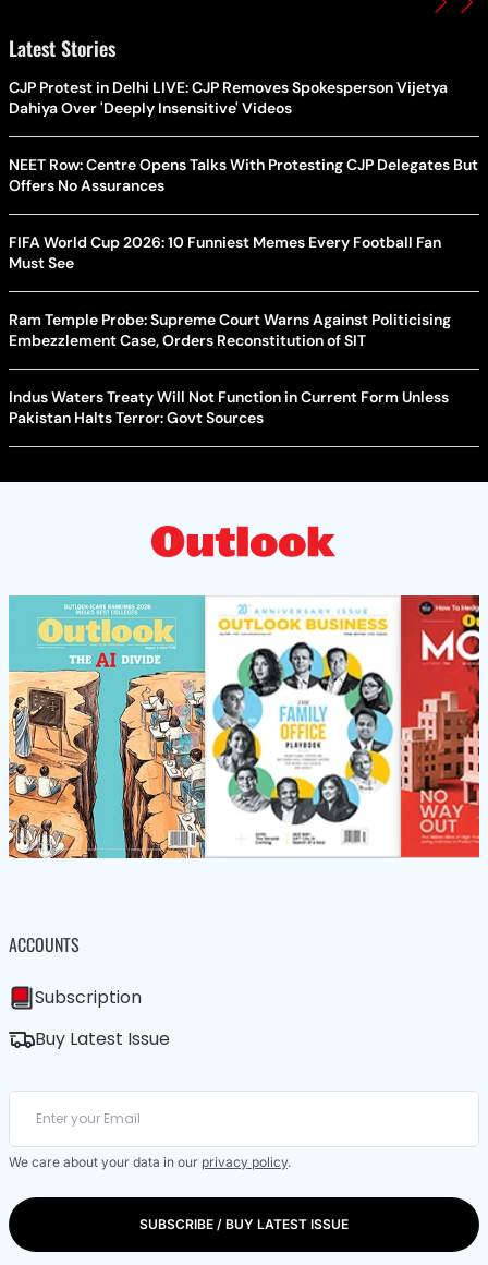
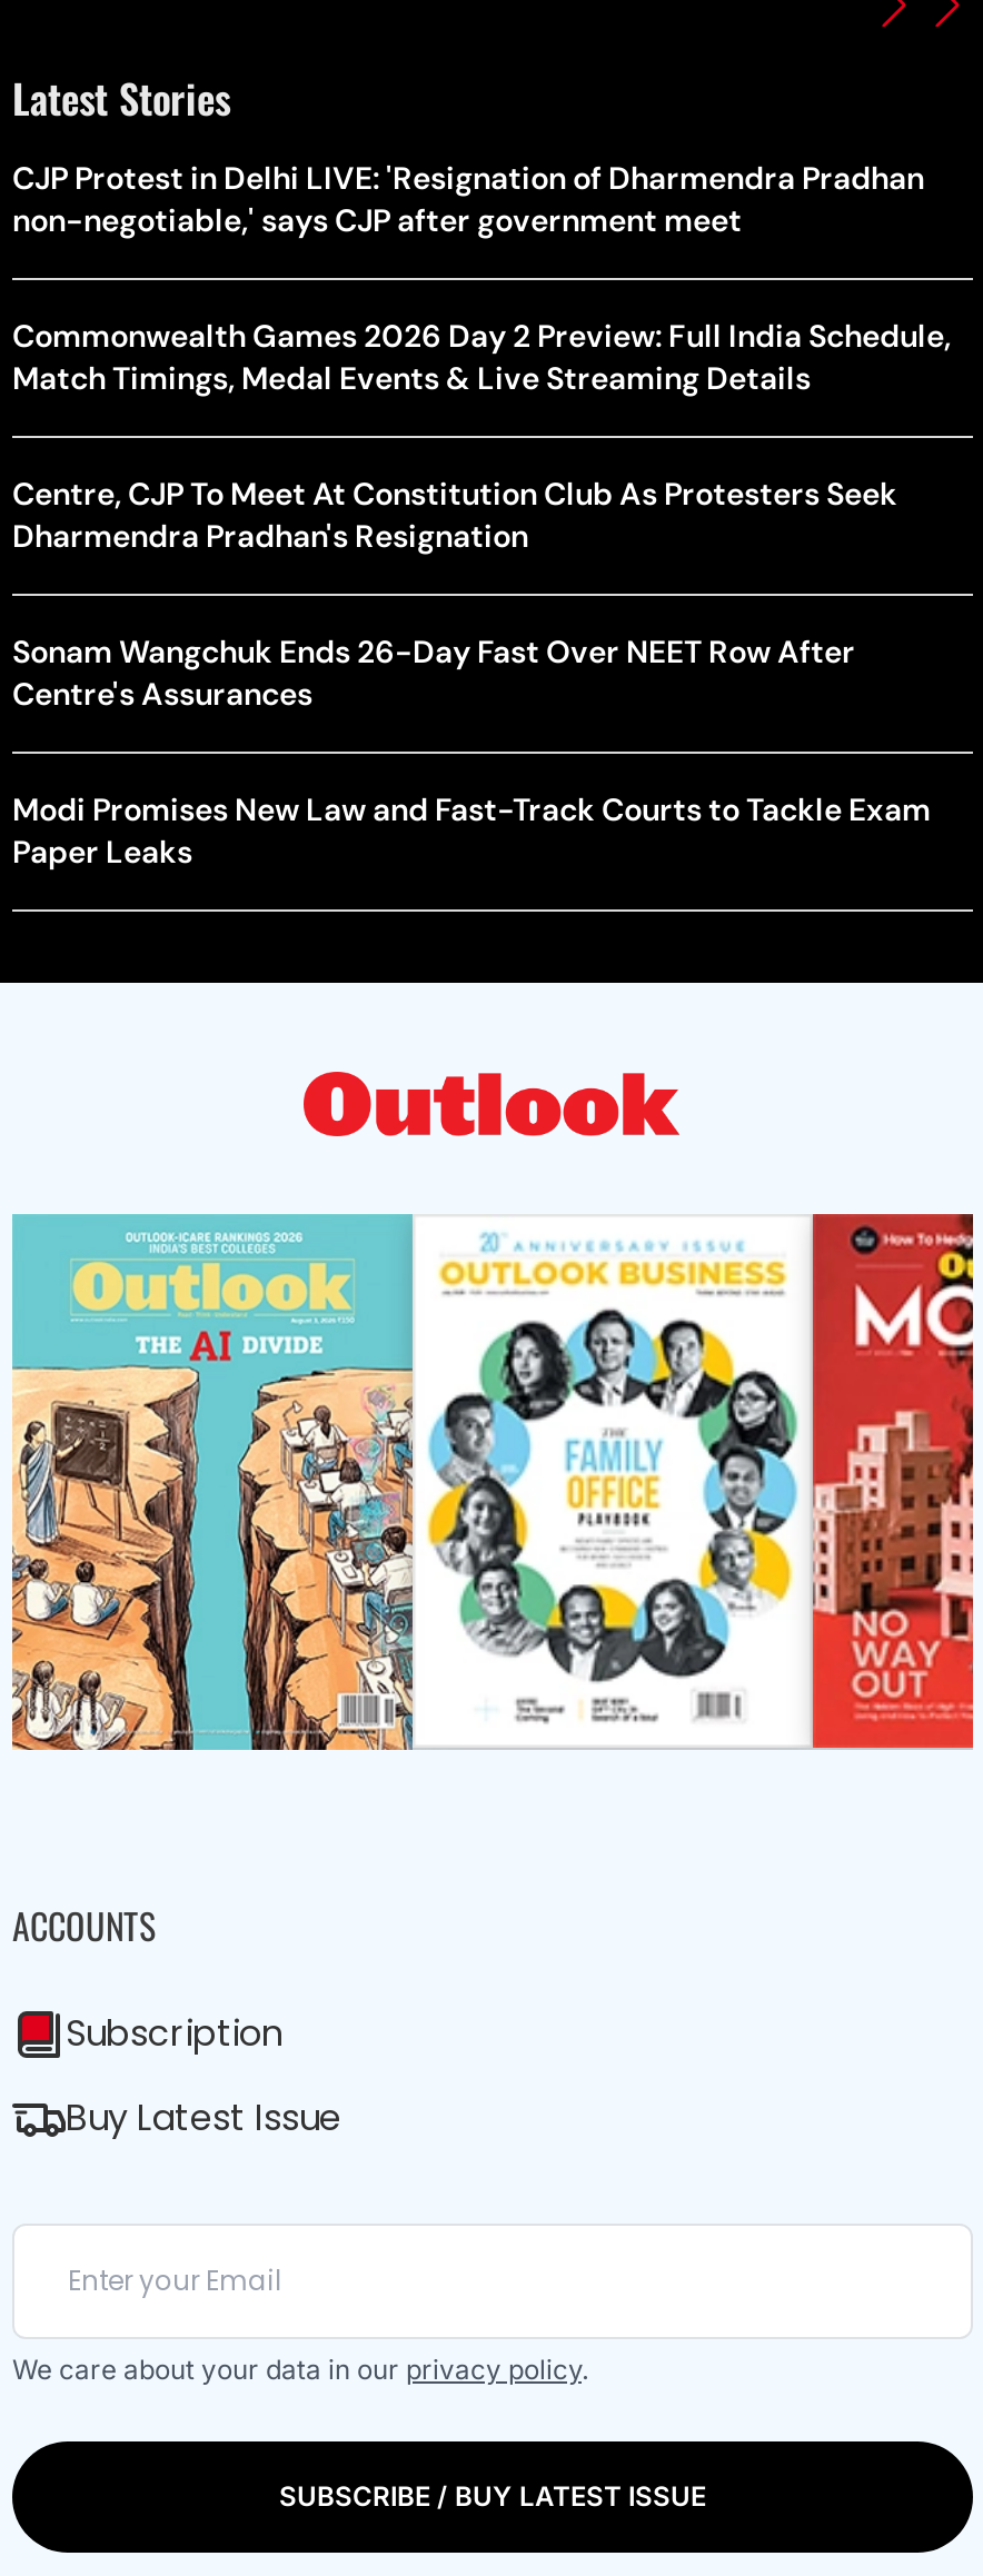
- CJP Protest in Delhi LIVE: CJP Removes Spokesperson Vijetya
- Dahiya Over 'Deeply Insensitive' Videos
+ CJP Protest in Delhi LIVE: 'Resignation of Dharmendra Pradhan
+ non-negotiable,' says CJP after government meet

- NEET Row: Centre Opens Talks With Protesting CJP Delegates But
- Offers No Assurances
+ Commonwealth Games 2026 Day 2 Preview: Full India Schedule,
+ Match Timings, Medal Events & Live Streaming Details

- FIFA World Cup 2026: 10 Funniest Memes Every Football Fan
- Must See
+ Centre, CJP To Meet At Constitution Club As Protesters Seek
+ Dharmendra Pradhan's Resignation

- Ram Temple Probe: Supreme Court Warns Against Politicising
- Embezzlement Case, Orders Reconstitution of SIT
+ Sonam Wangchuk Ends 26-Day Fast Over NEET Row After
+ Centre's Assurances

- Indus Waters Treaty Will Not Function in Current Form Unless
- Pakistan Halts Terror: Govt Sources
+ Modi Promises New Law and Fast-Track Courts to Tackle Exam
+ Paper Leaks
